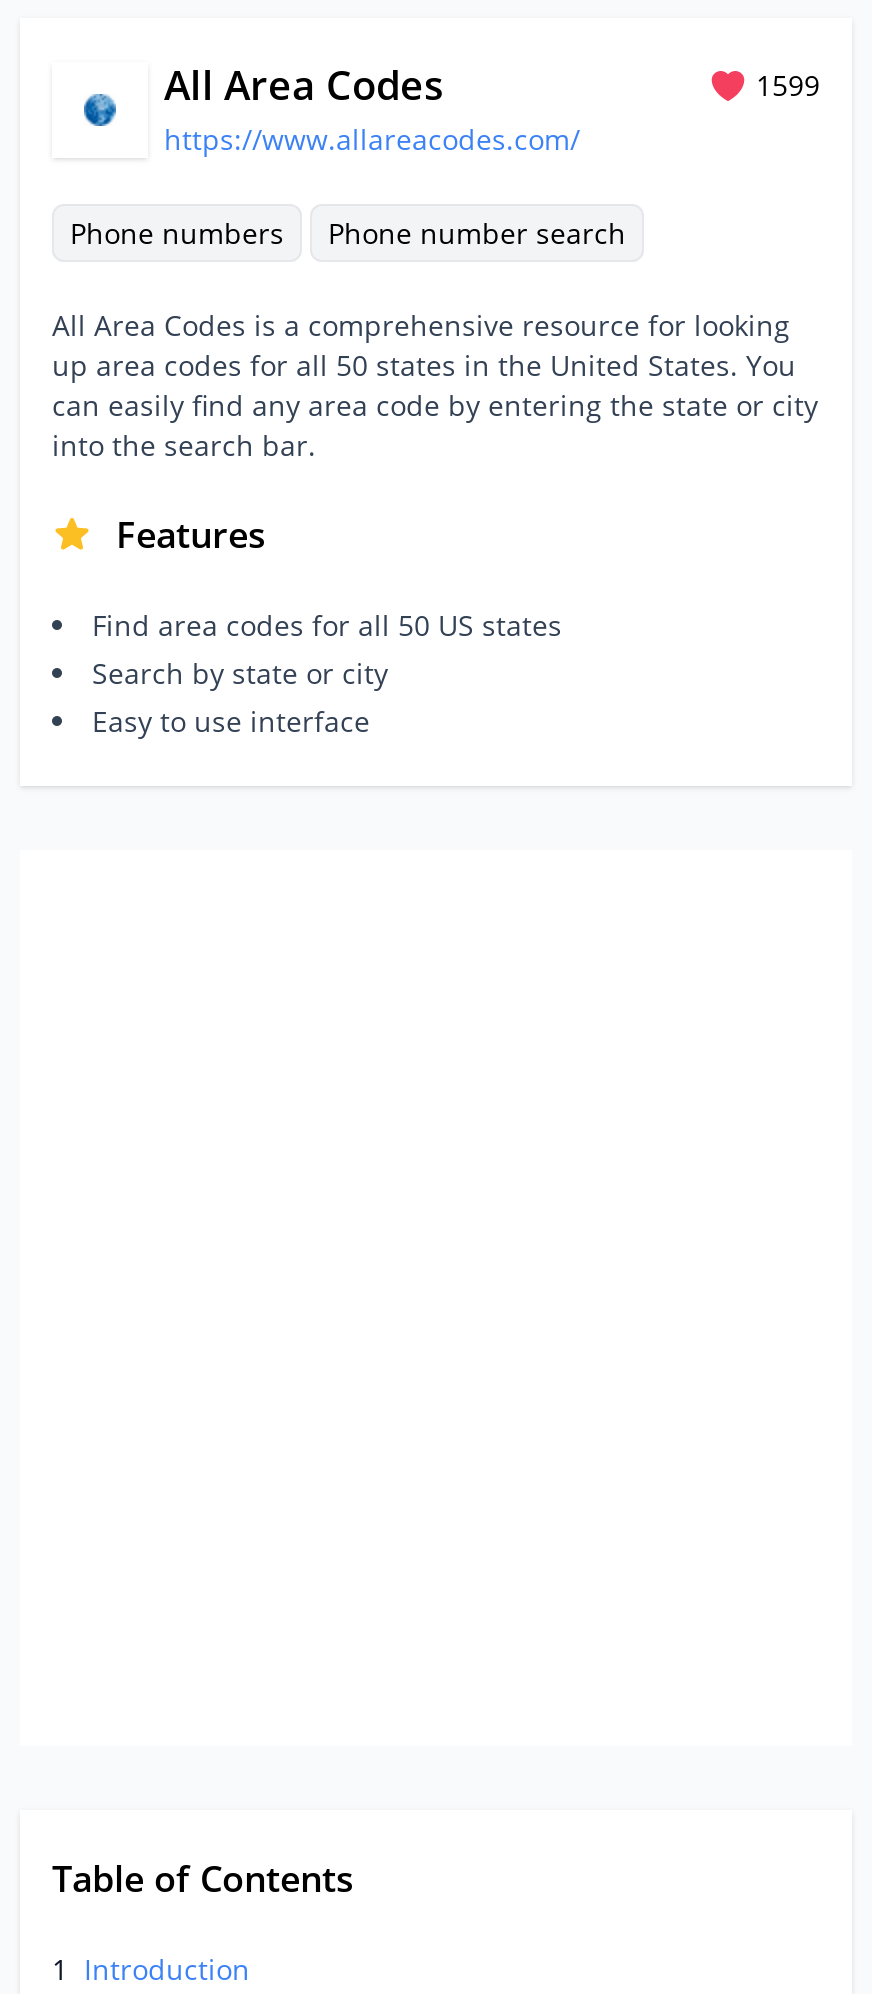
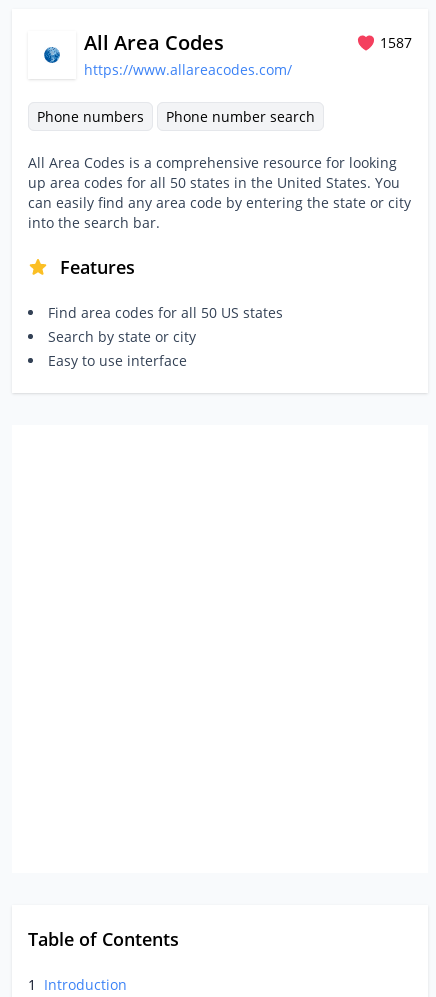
- 1599
+ 1587
